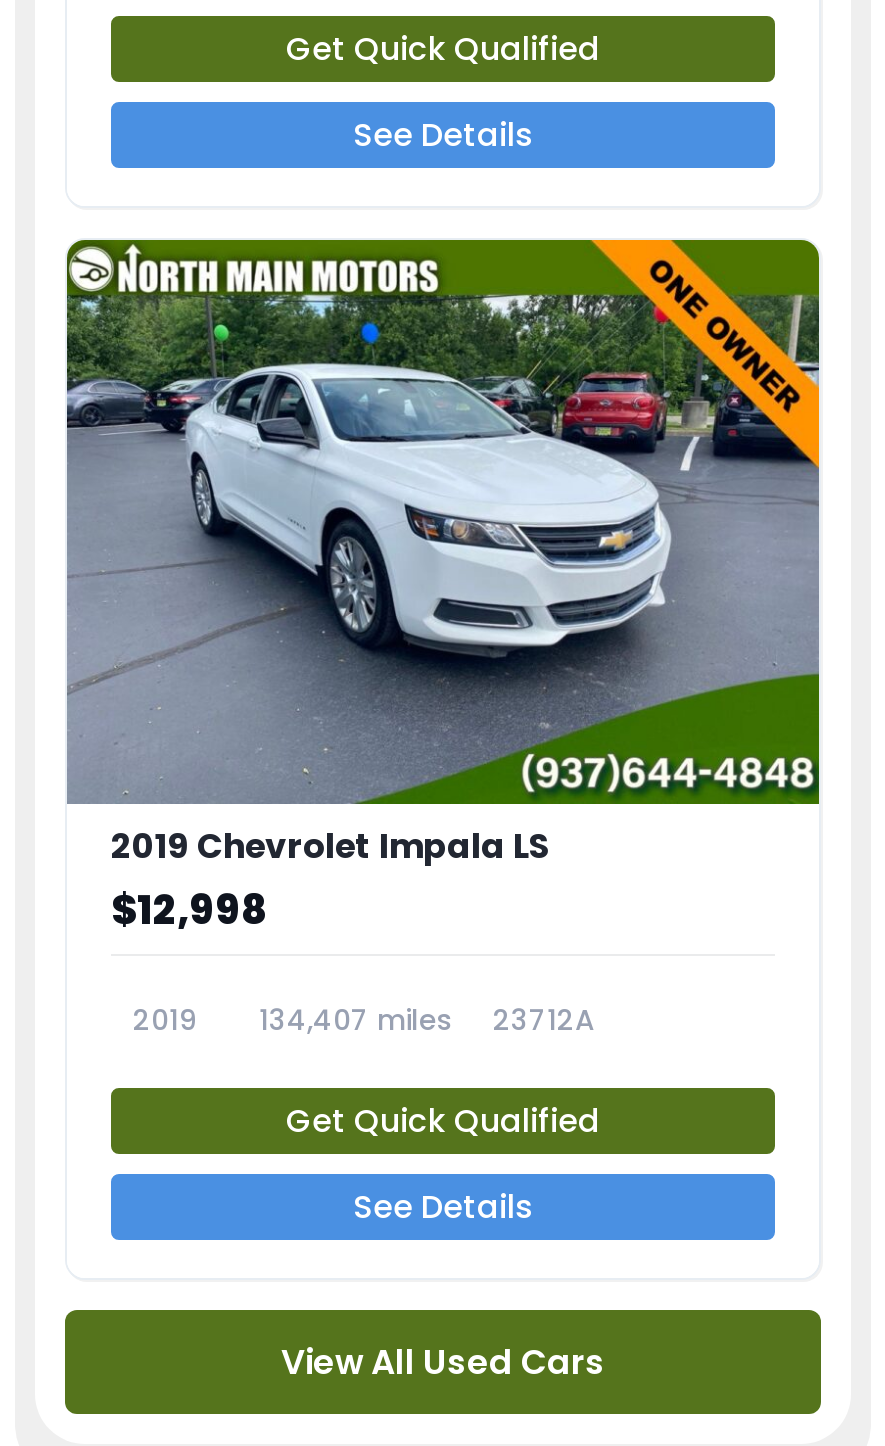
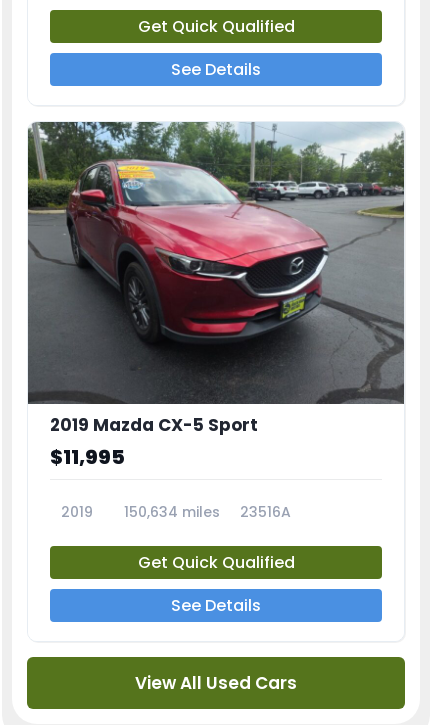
- [image]
- 2019 Chevrolet Impala LS
- $12,998
+ [image]
+ 2019 Mazda CX-5 Sport
+ $11,995

- 134,407 miles
- 23712A
+ 150,634 miles
+ 23516A
